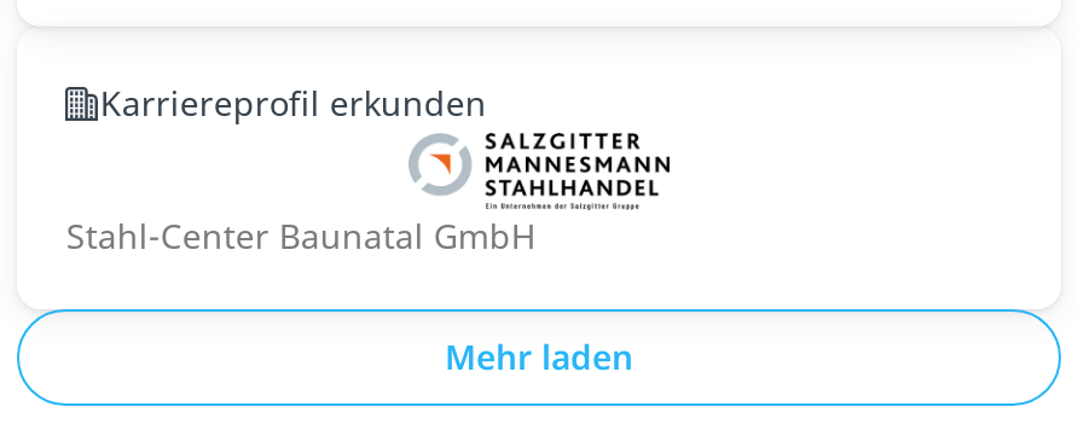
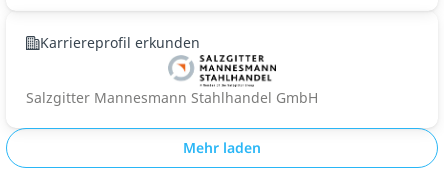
- Stahl-Center Baunatal GmbH
+ Salzgitter Mannesmann Stahlhandel GmbH
